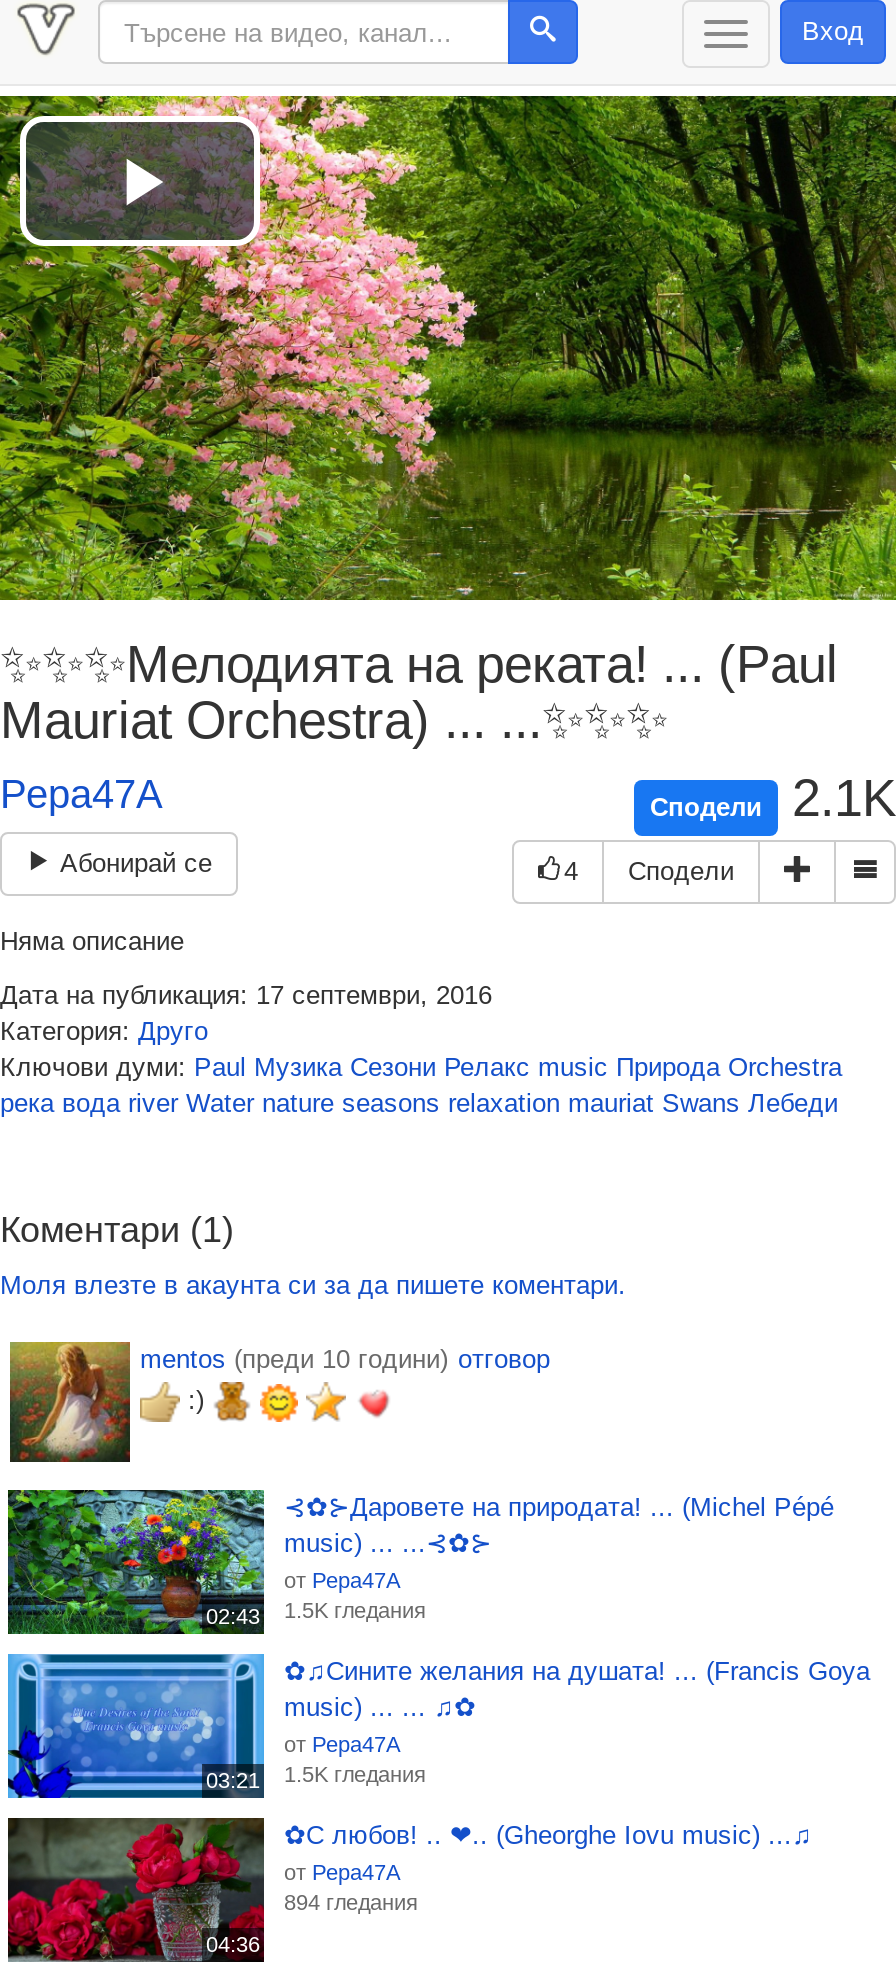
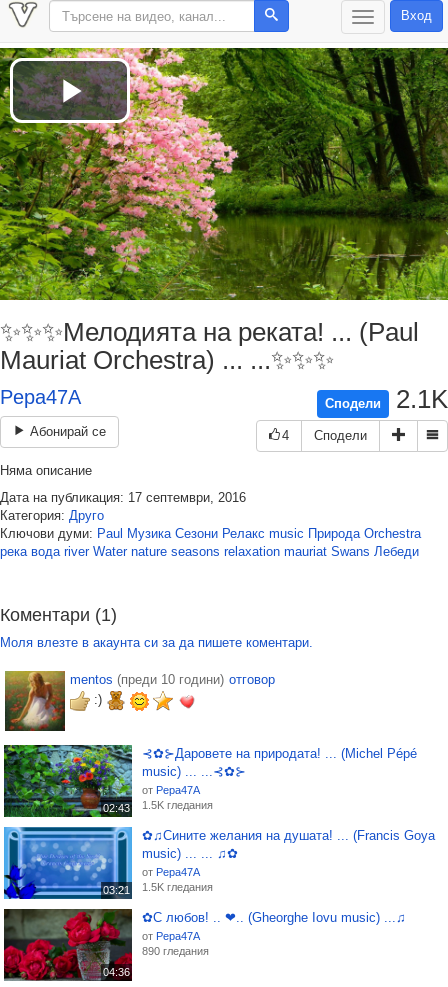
- 894 гледания
+ 890 гледания
